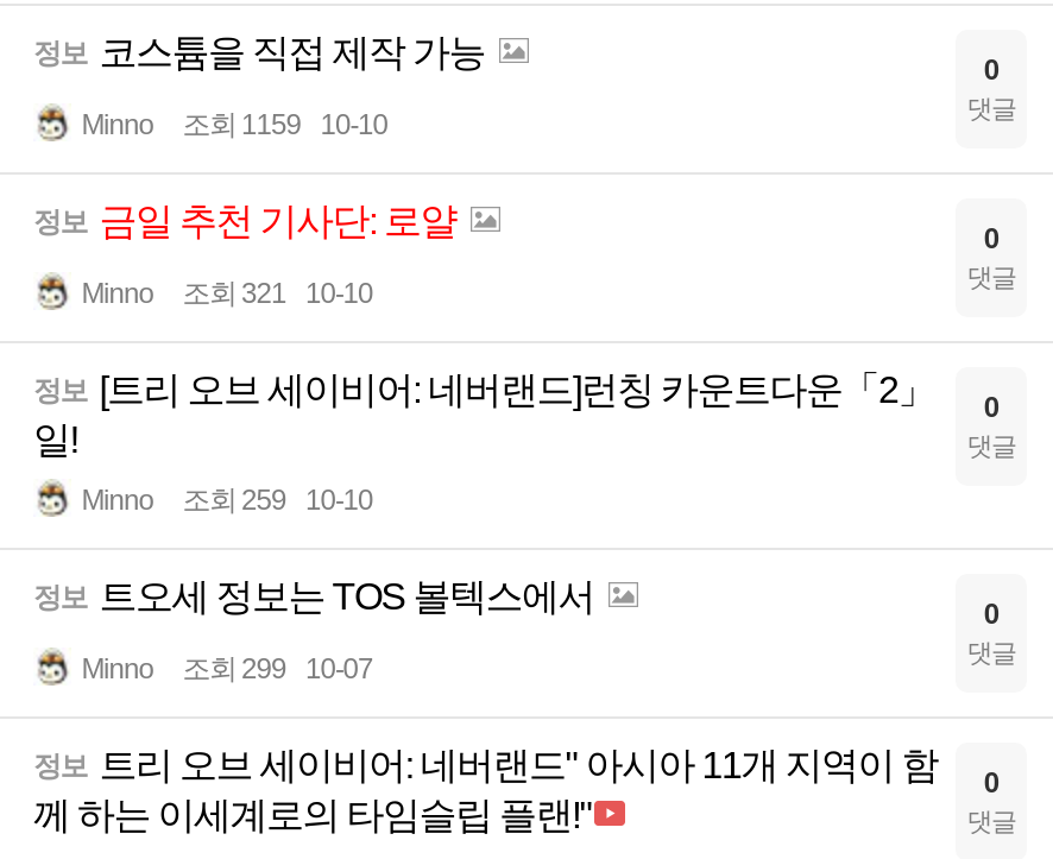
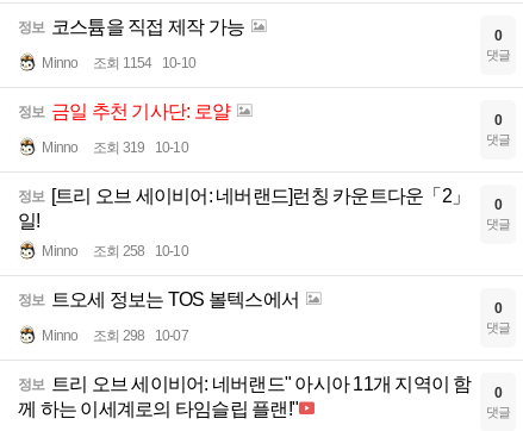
- Minno 조회 1159 10-10
+ Minno 조회 1154 10-10

- Minno 조회 321 10-10
+ Minno 조회 319 10-10

- Minno 조회 259 10-10
+ Minno 조회 258 10-10

- Minno 조회 299 10-07
+ Minno 조회 298 10-07
